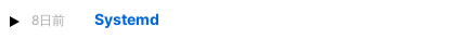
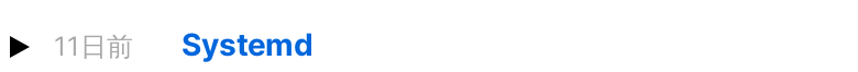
- 8日前 Systemd
+ 11日前 Systemd
